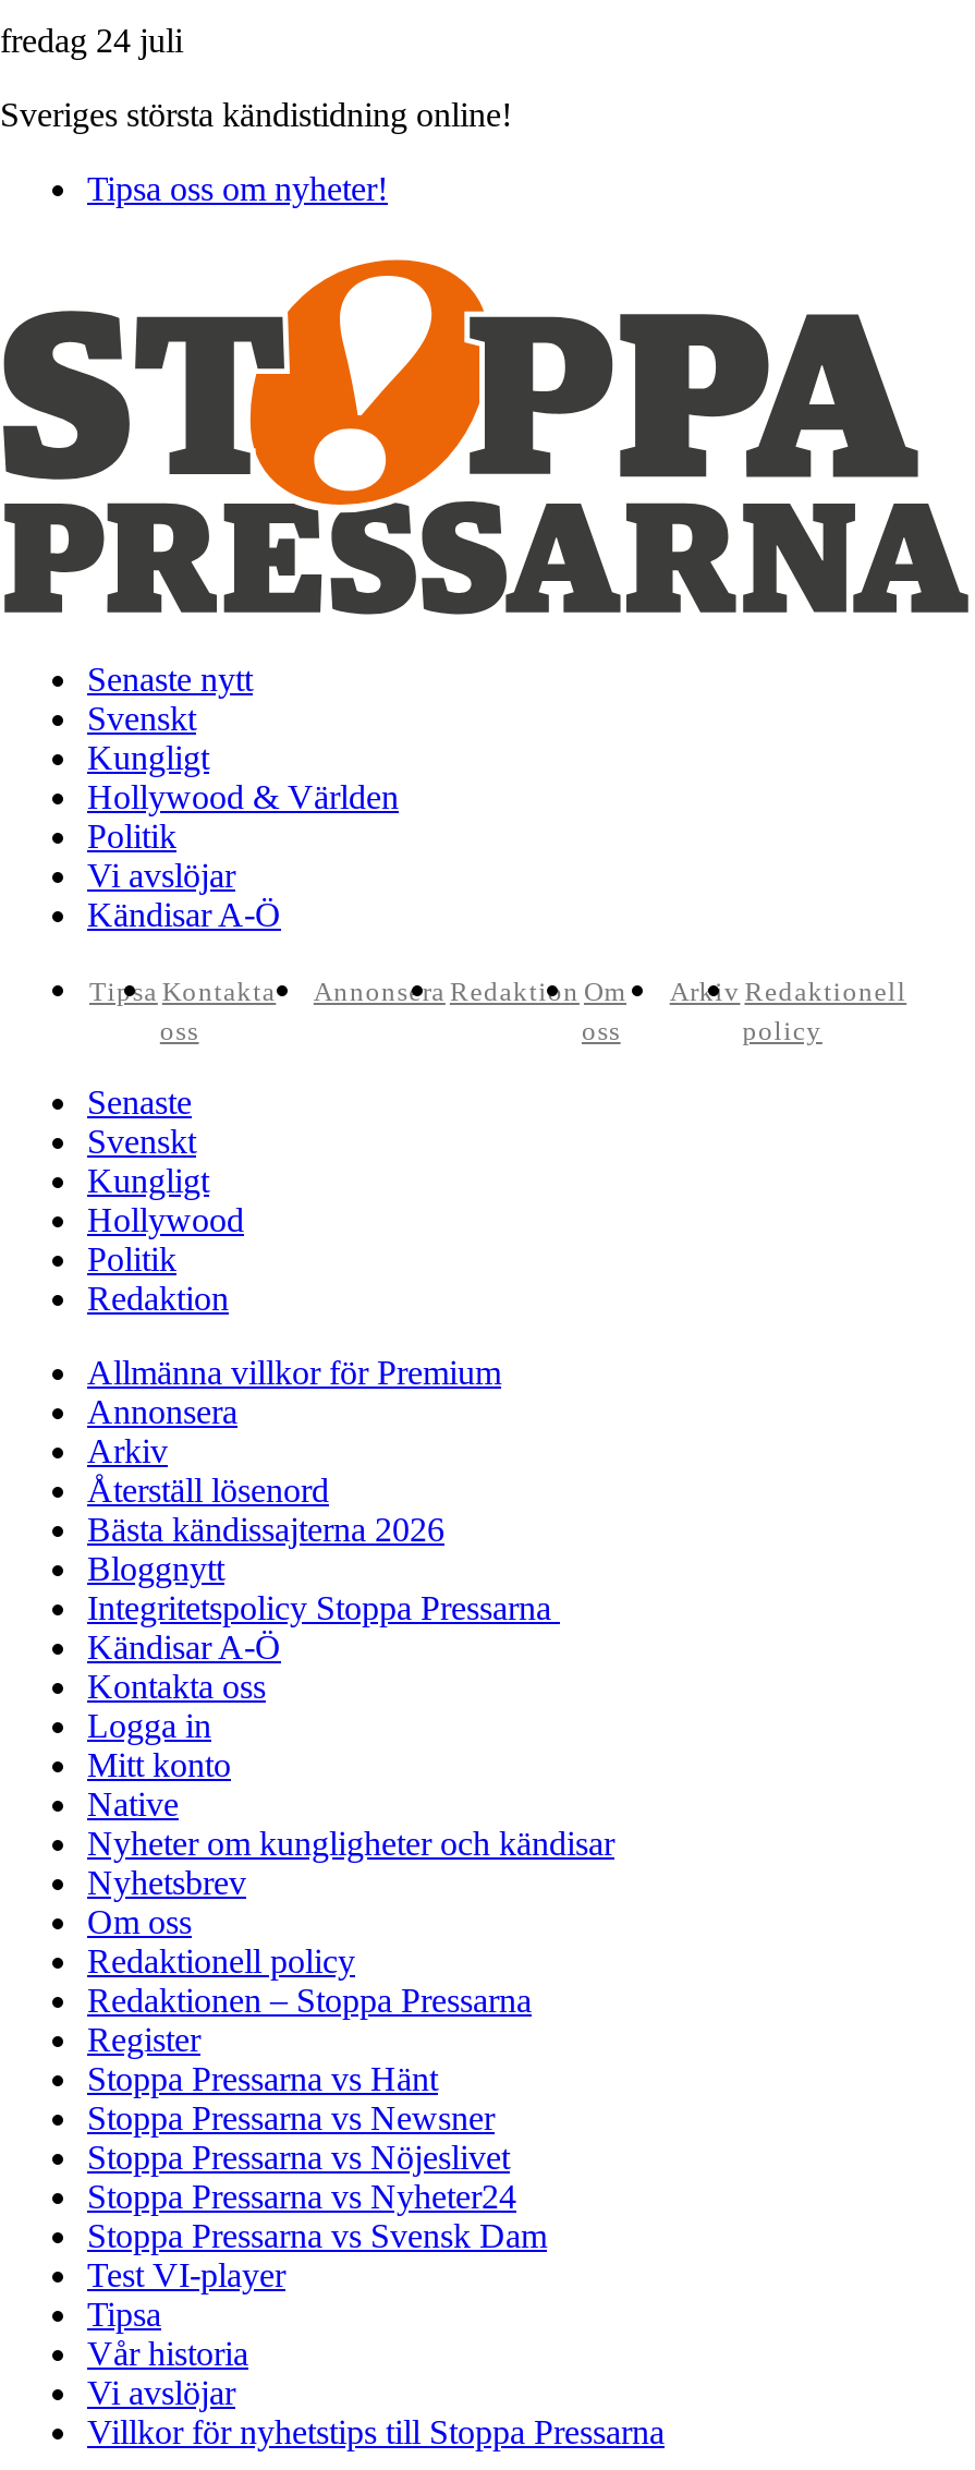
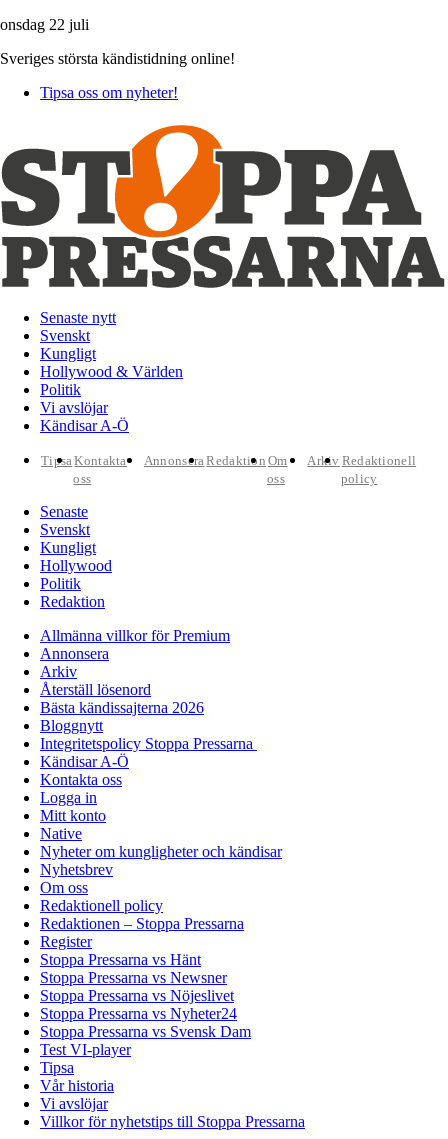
- fredag 24 juli
+ onsdag 22 juli
